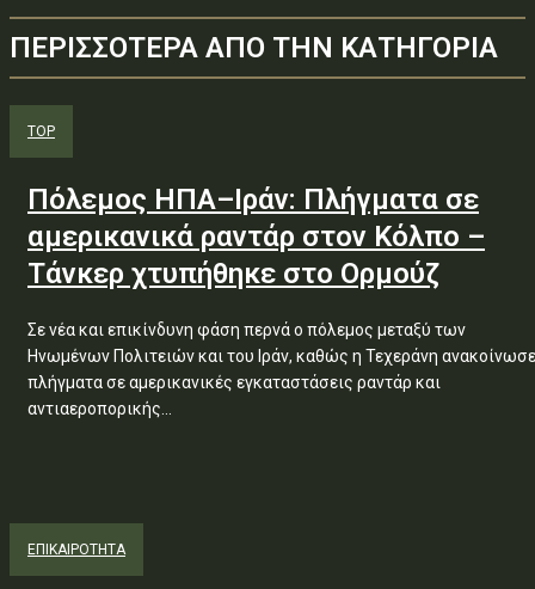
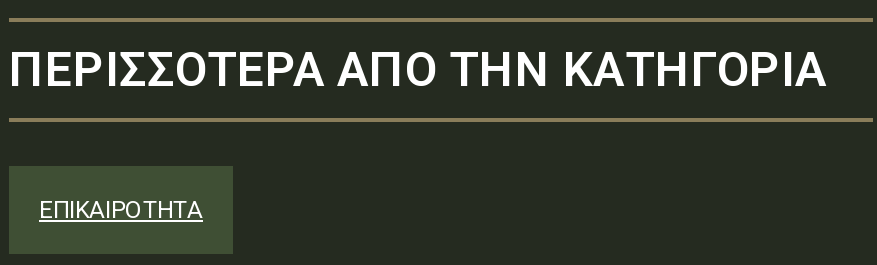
- TOP
- Πόλεμος ΗΠΑ–Ιράν: Πλήγματα σε
- αμερικανικά ραντάρ στον Κόλπο –
- Τάνκερ χτυπήθηκε στο Ορμούζ
- Σε νέα και επικίνδυνη φάση περνά ο πόλεμος μεταξύ των
- Ηνωμένων Πολιτειών και του Ιράν, καθώς η Τεχεράνη ανακοίνωσε
- πλήγματα σε αμερικανικές εγκαταστάσεις ραντάρ και
- αντιαεροπορικής...
